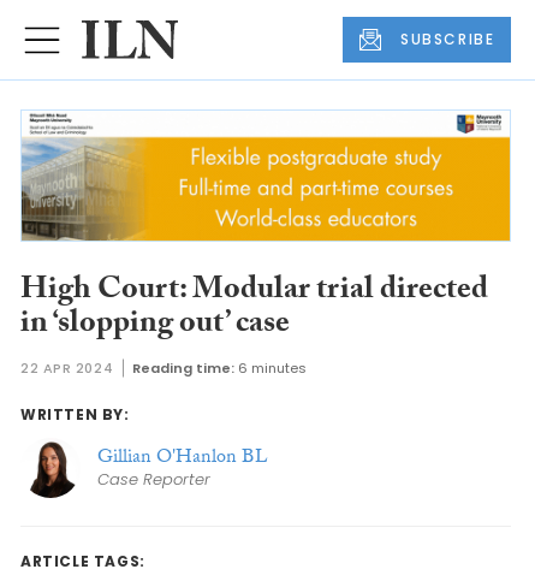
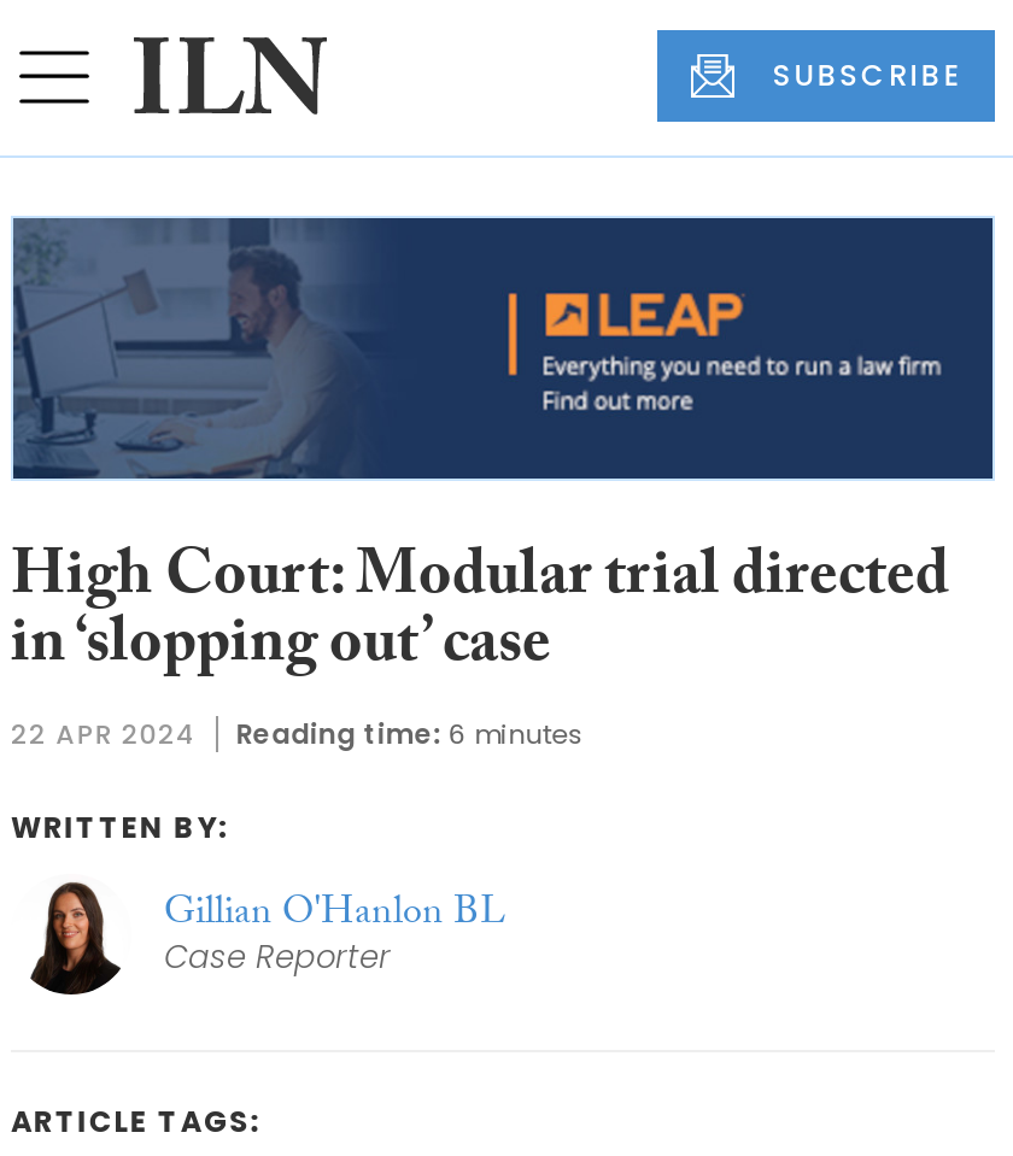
- [image]
+ [image]
